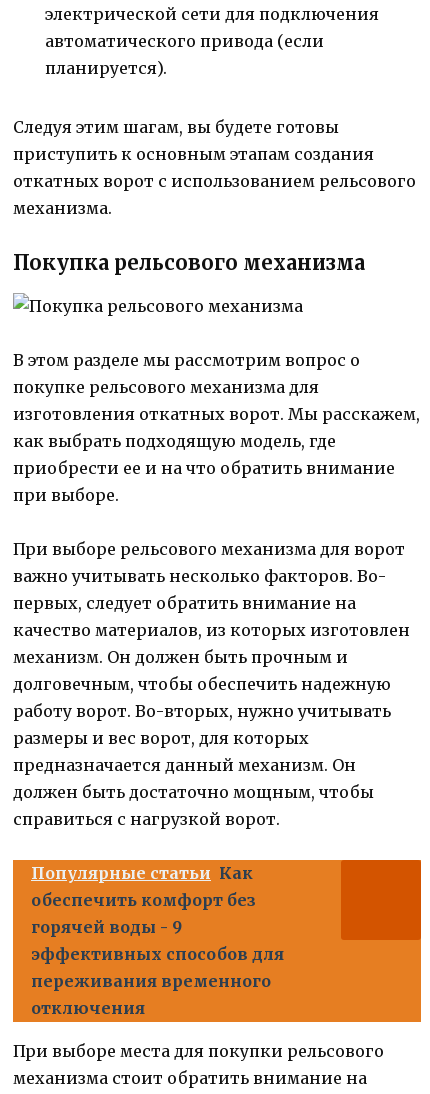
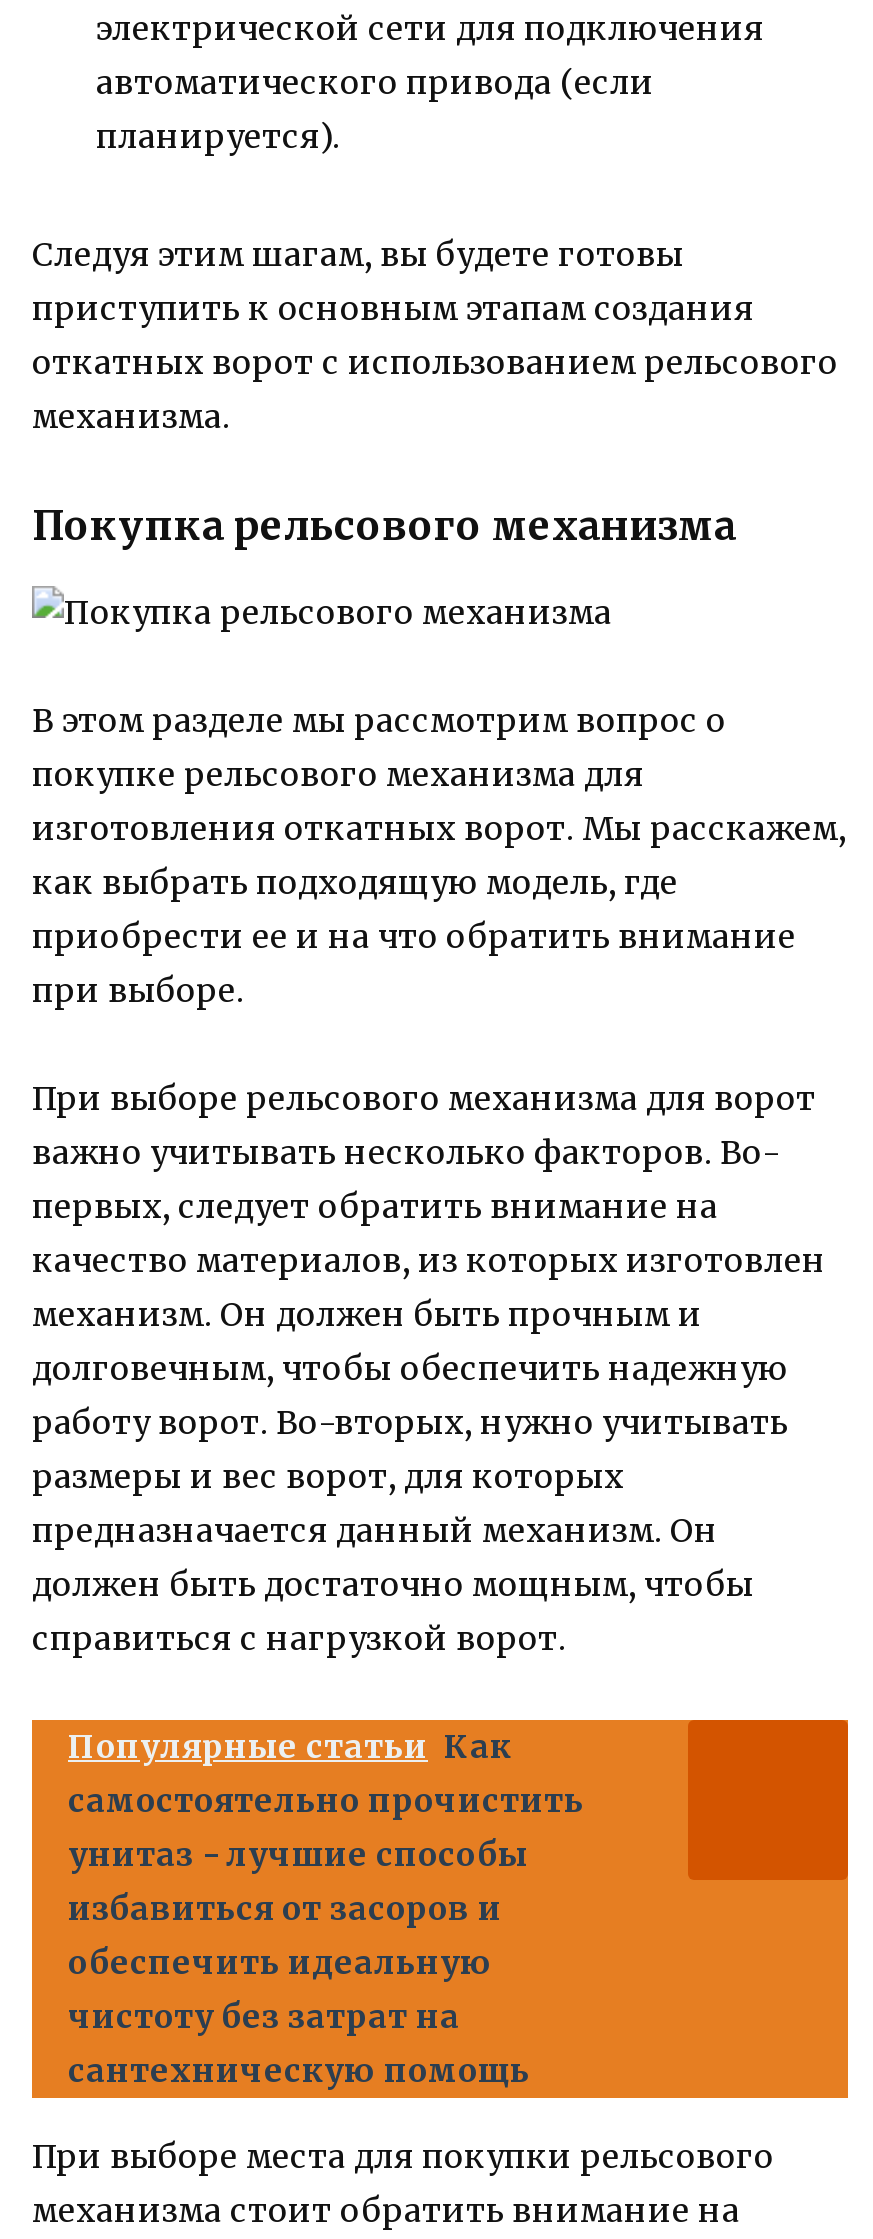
- обеспечить комфорт без
- горячей воды - 9
- эффективных способов для
- переживания временного
- отключения
+ самостоятельно прочистить
+ унитаз - лучшие способы
+ избавиться от засоров и
+ обеспечить идеальную
+ чистоту без затрат на
+ сантехническую помощь
